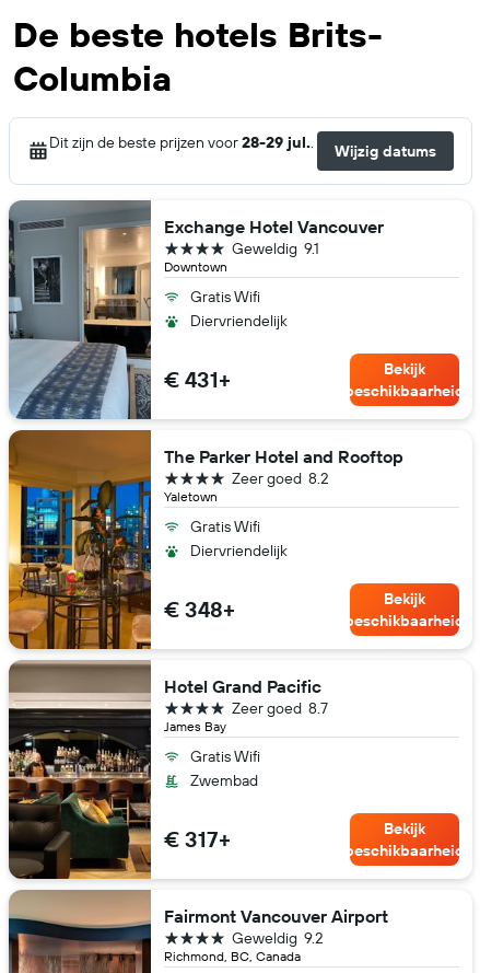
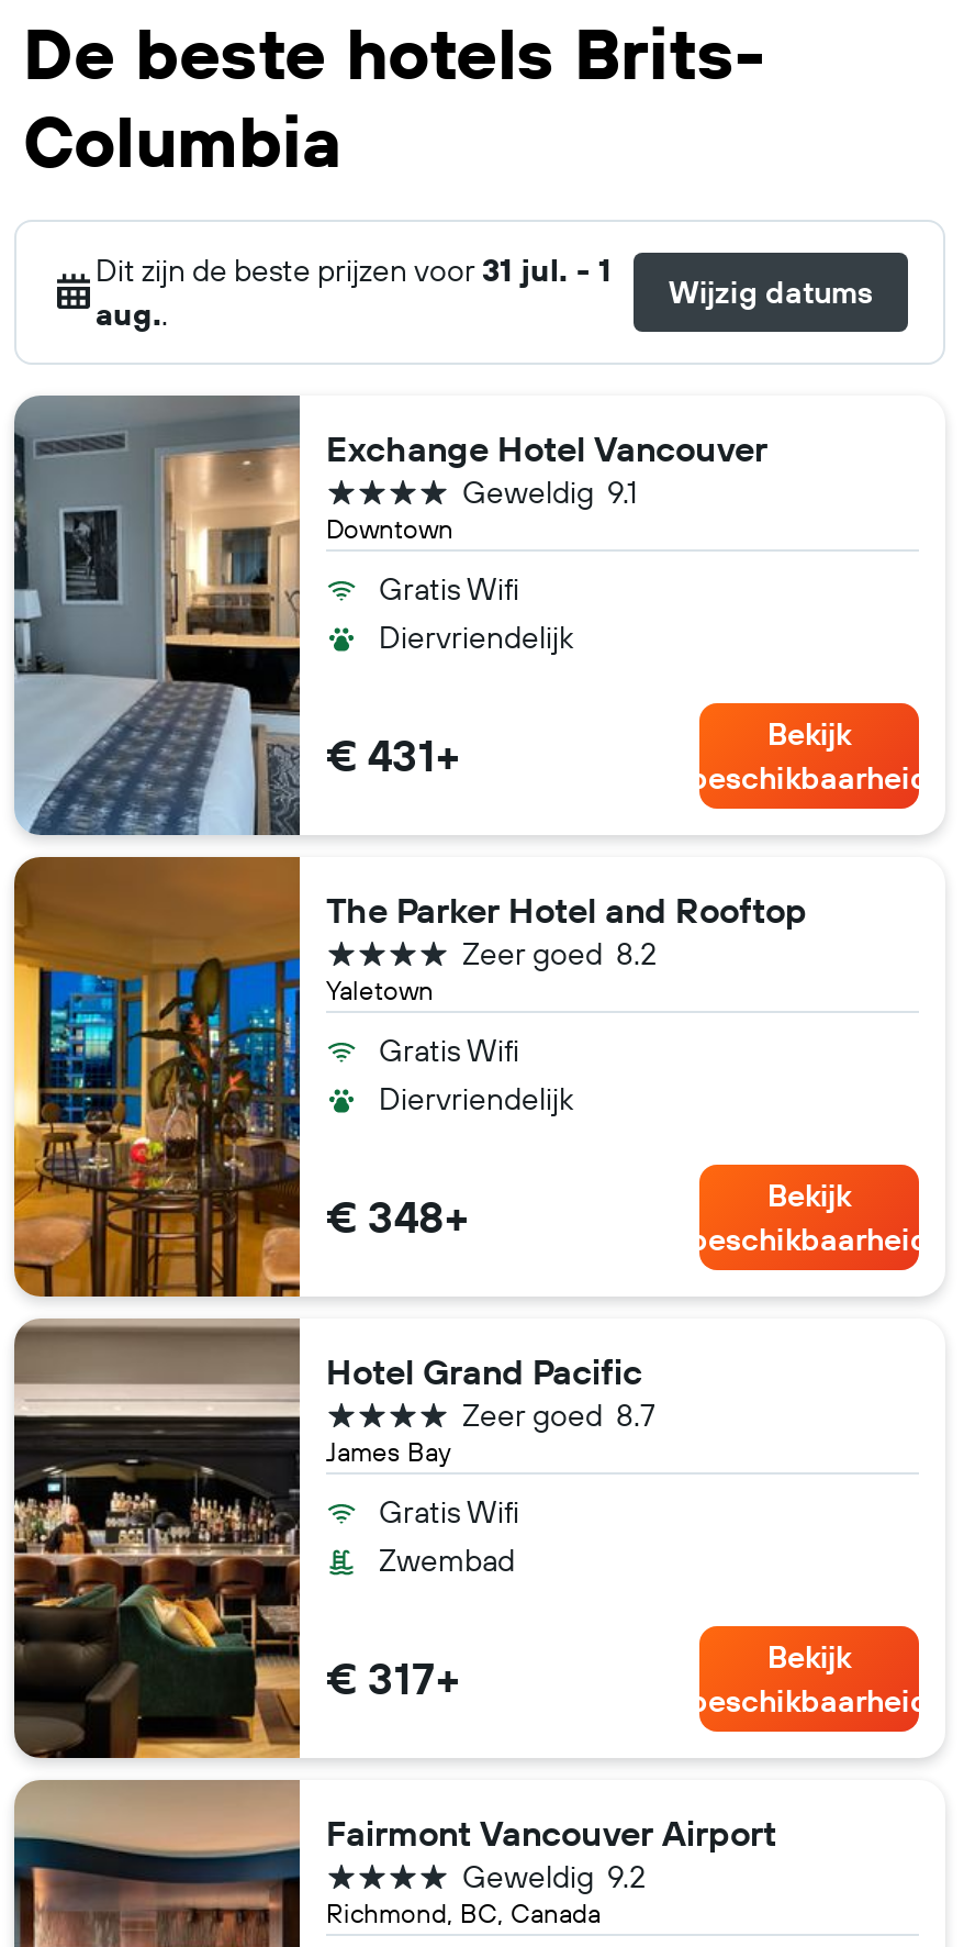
- Dit zijn de beste prijzen voor28-29 jul..
+ Dit zijn de beste prijzen voor 31 jul. - 1
+ aug..
